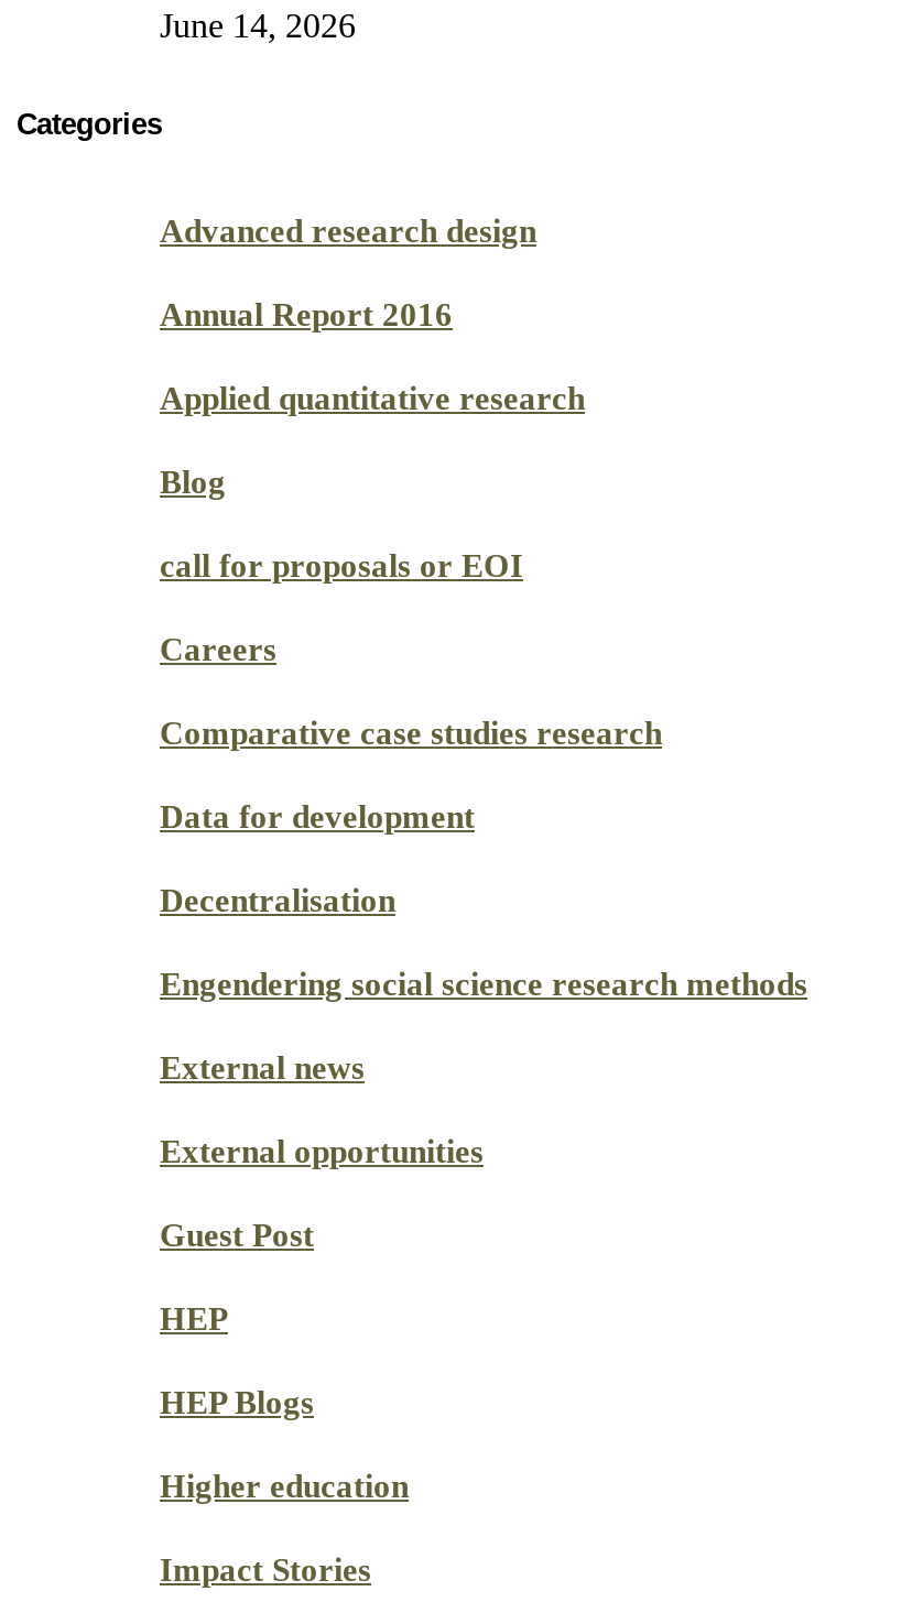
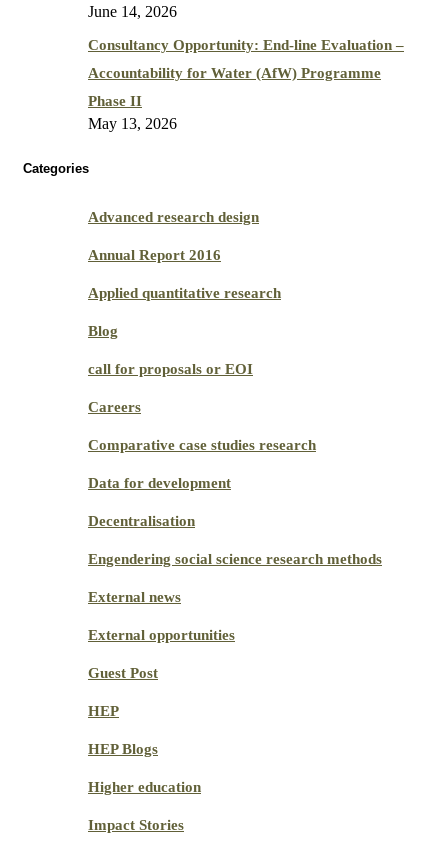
+ Consultancy Opportunity: End-line Evaluation –
+ Accountability for Water (AfW) Programme
+ Phase II
+ May 13, 2026
